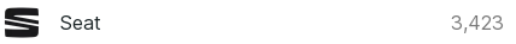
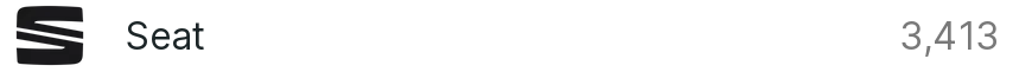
- 3,423
+ 3,413
